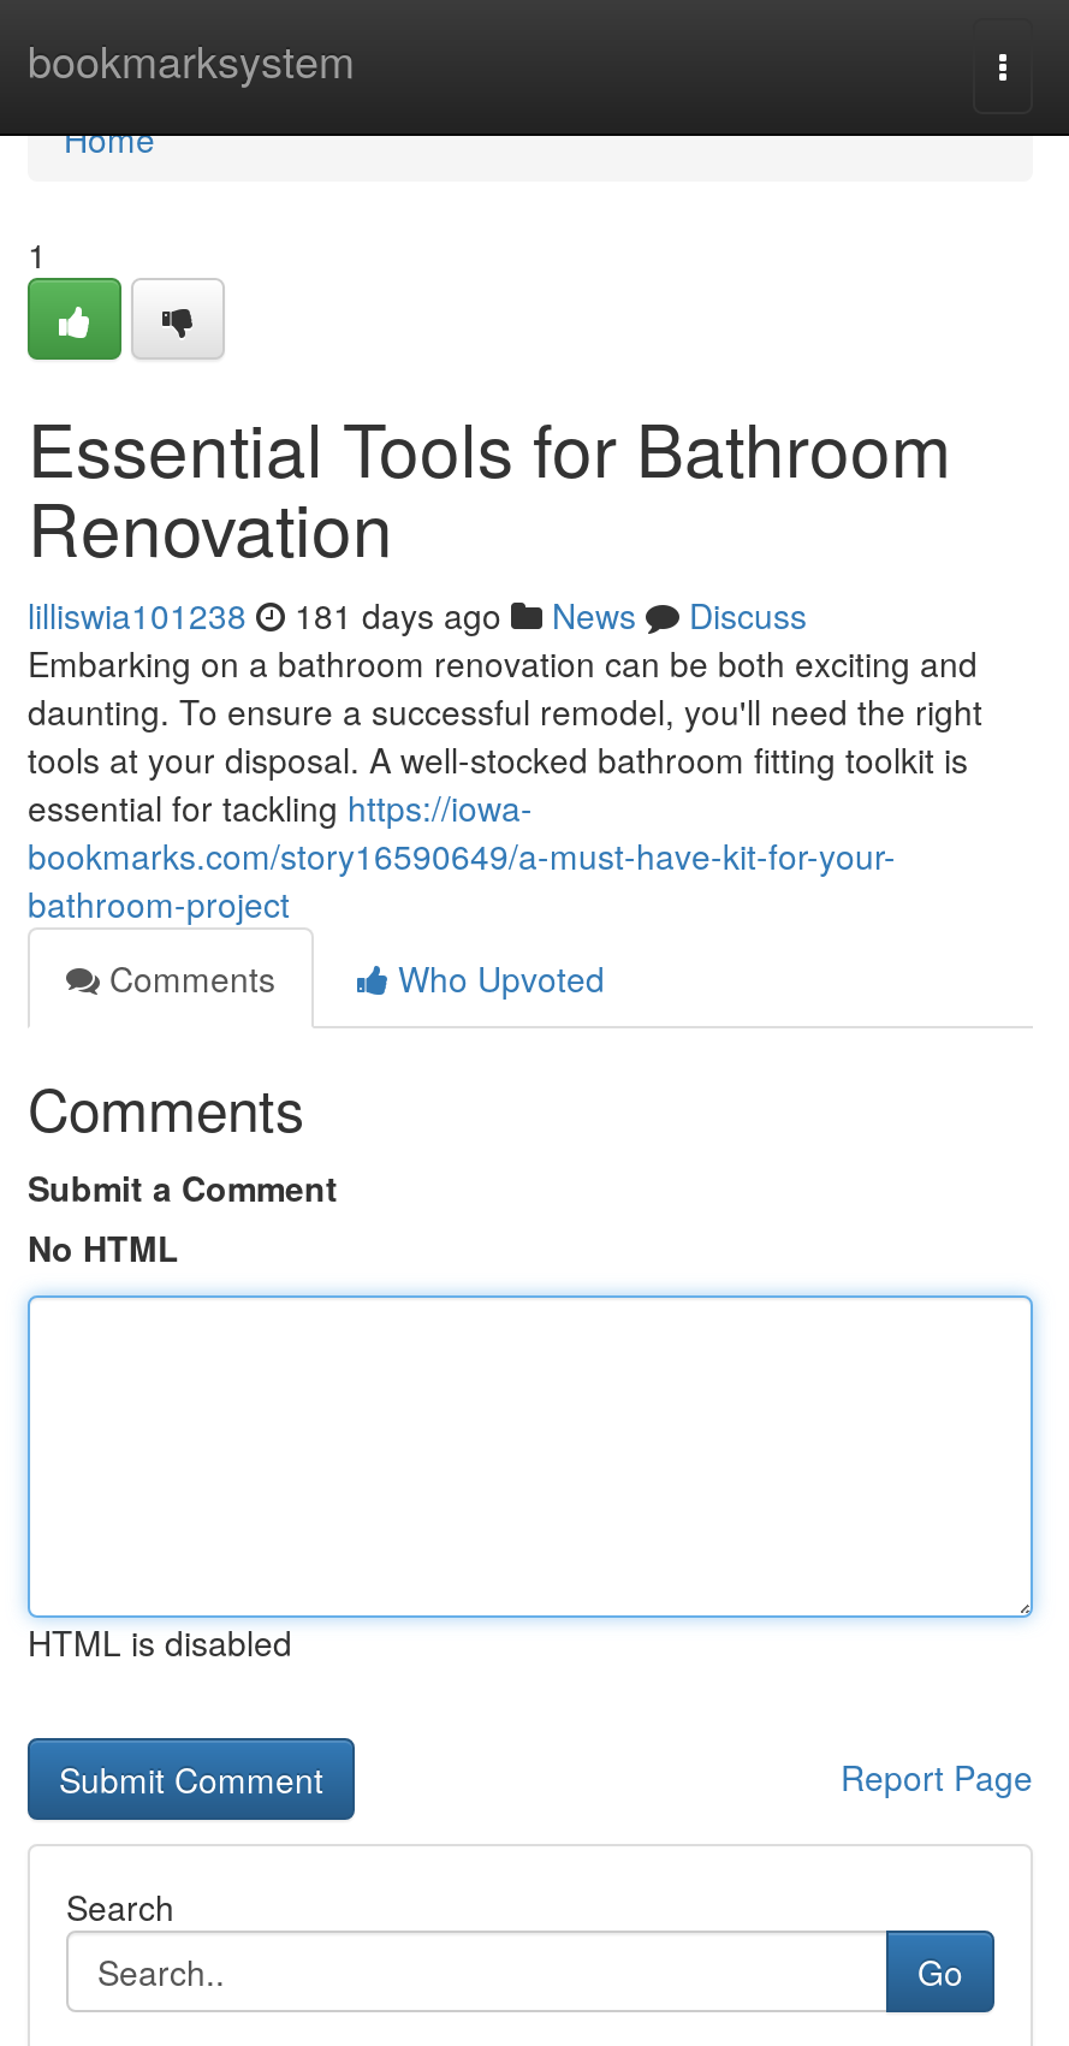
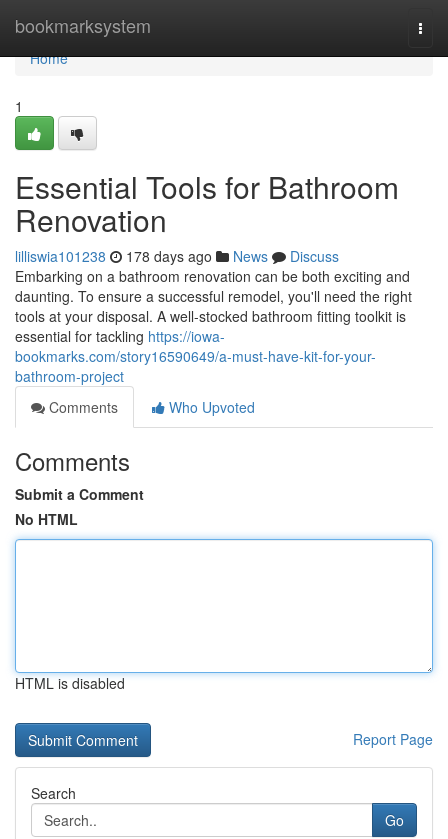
- lilliswia101238 181 days ago News Discuss
+ lilliswia101238 178 days ago News Discuss
